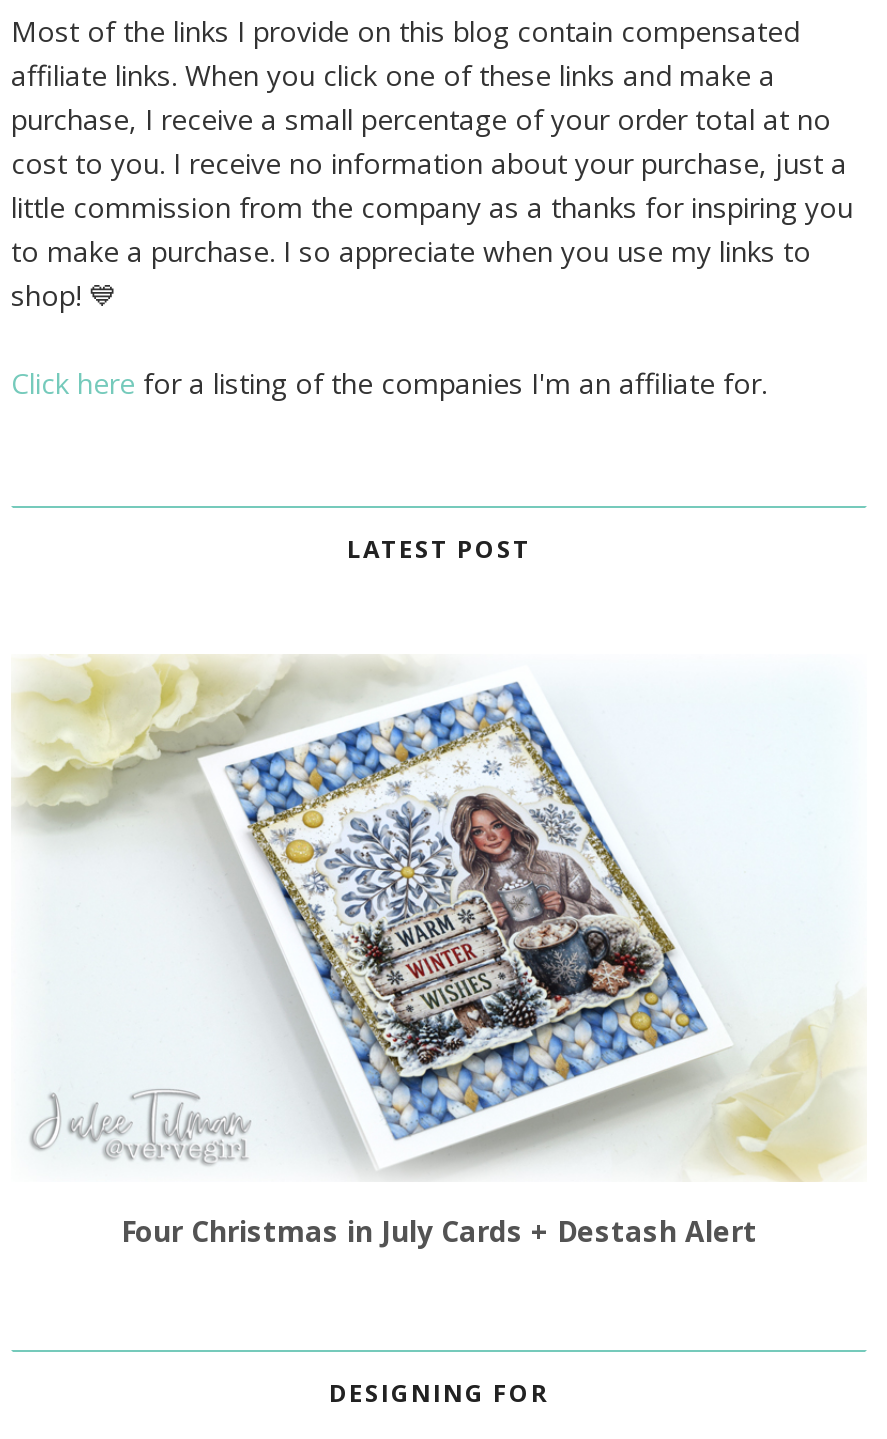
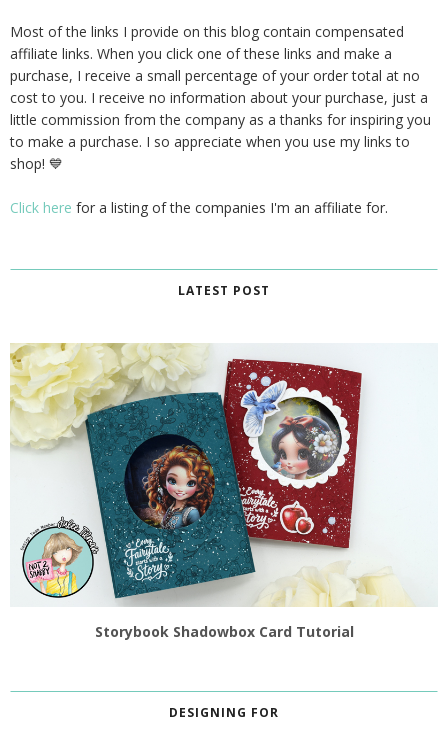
- [image]
- Four Christmas in July Cards + Destash Alert
+ [image]
+ Storybook Shadowbox Card Tutorial
